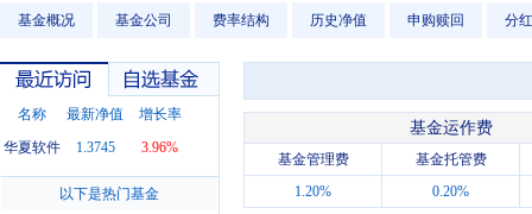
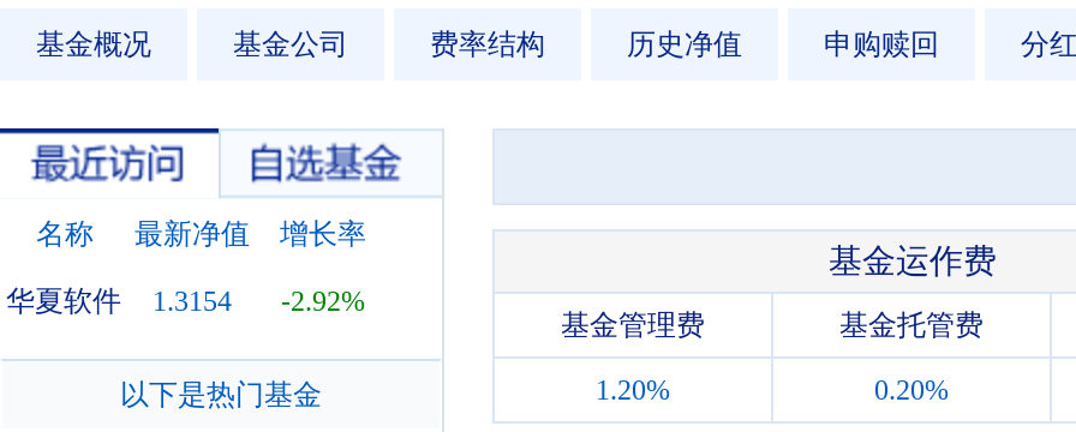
- 1.3745
+ 1.3154

- 3.96%
+ -2.92%
